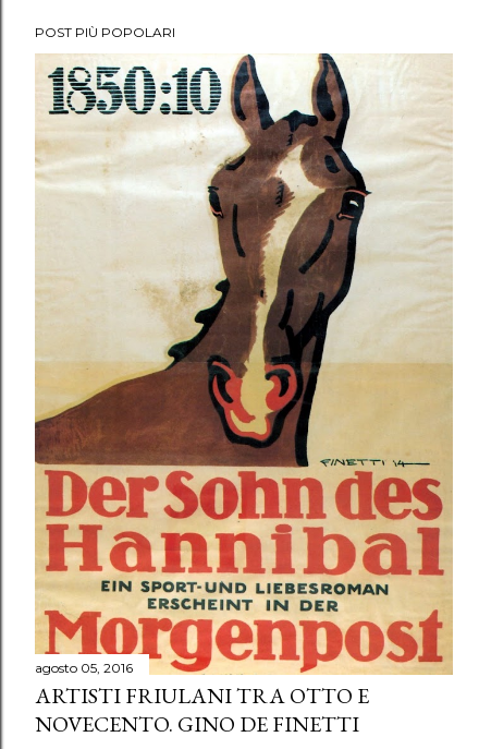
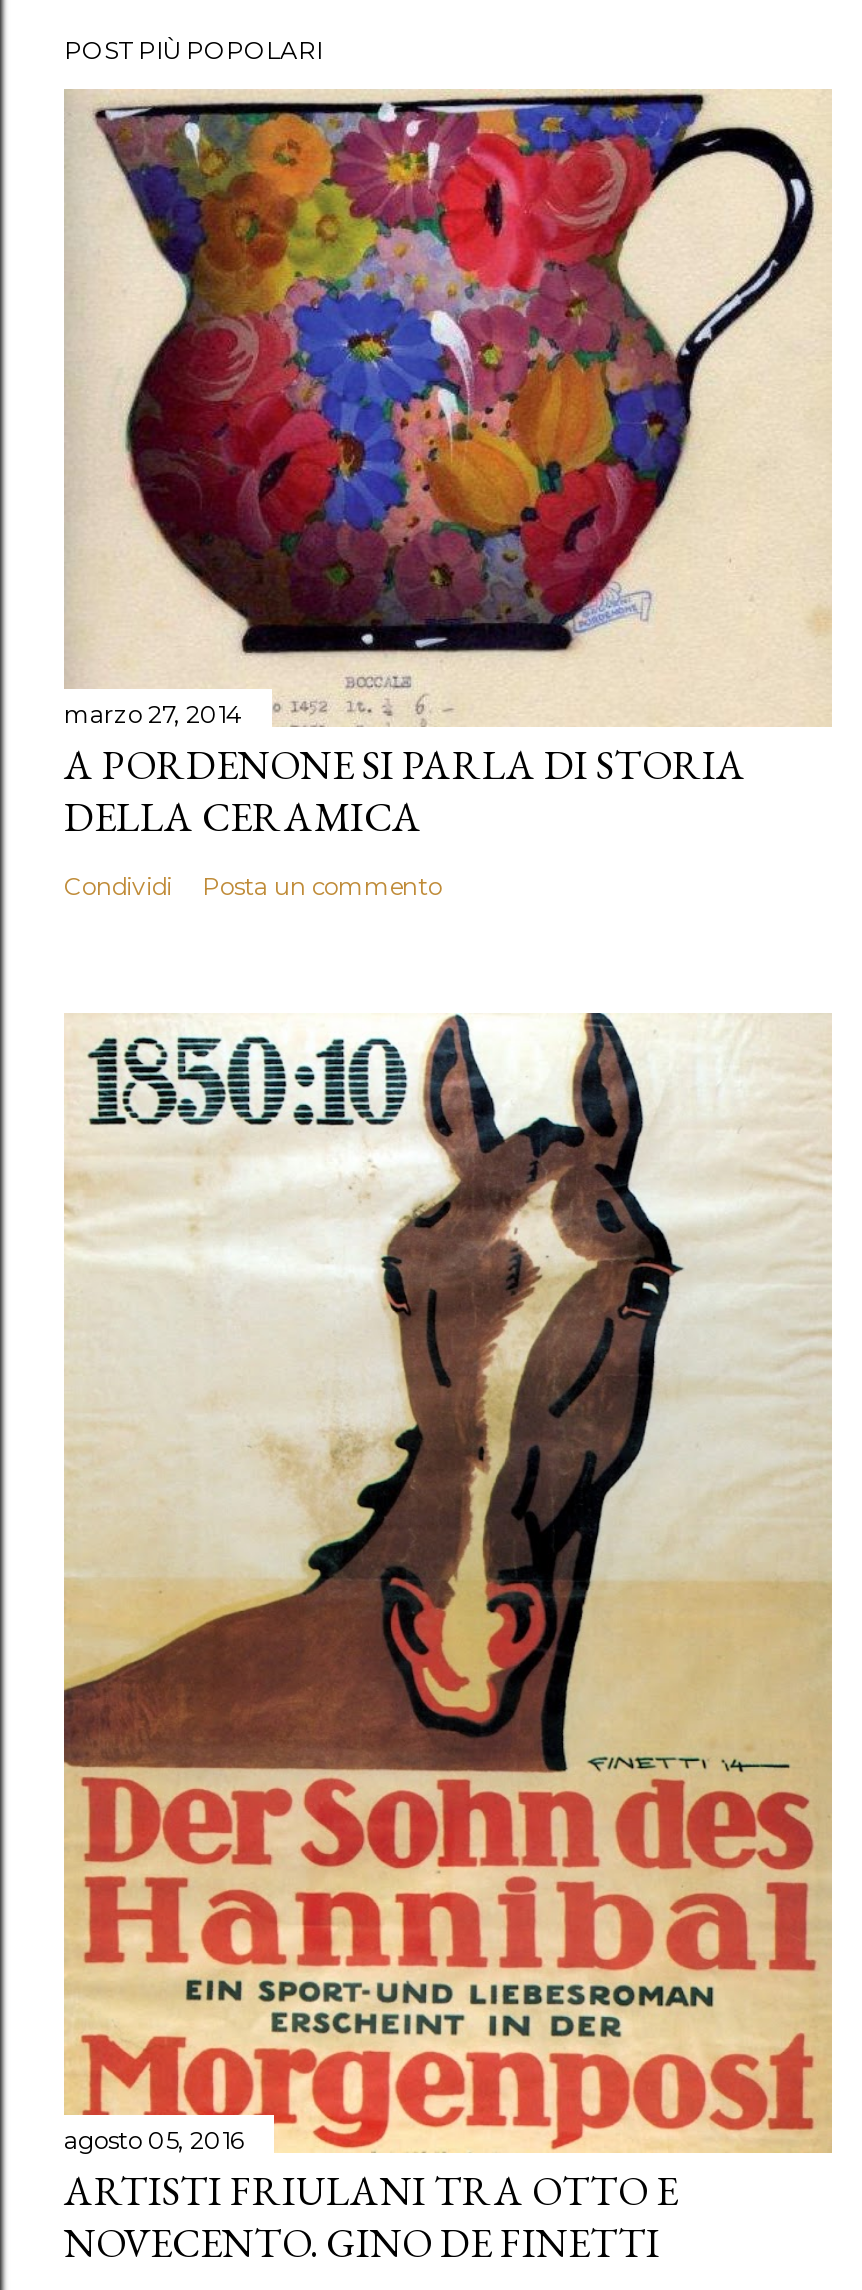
+ [image]
+ marzo 27, 2014
+ A PORDENONE SI PARLA DI STORIA
+ DELLA CERAMICA
+ Condividi
+ Posta un commento
